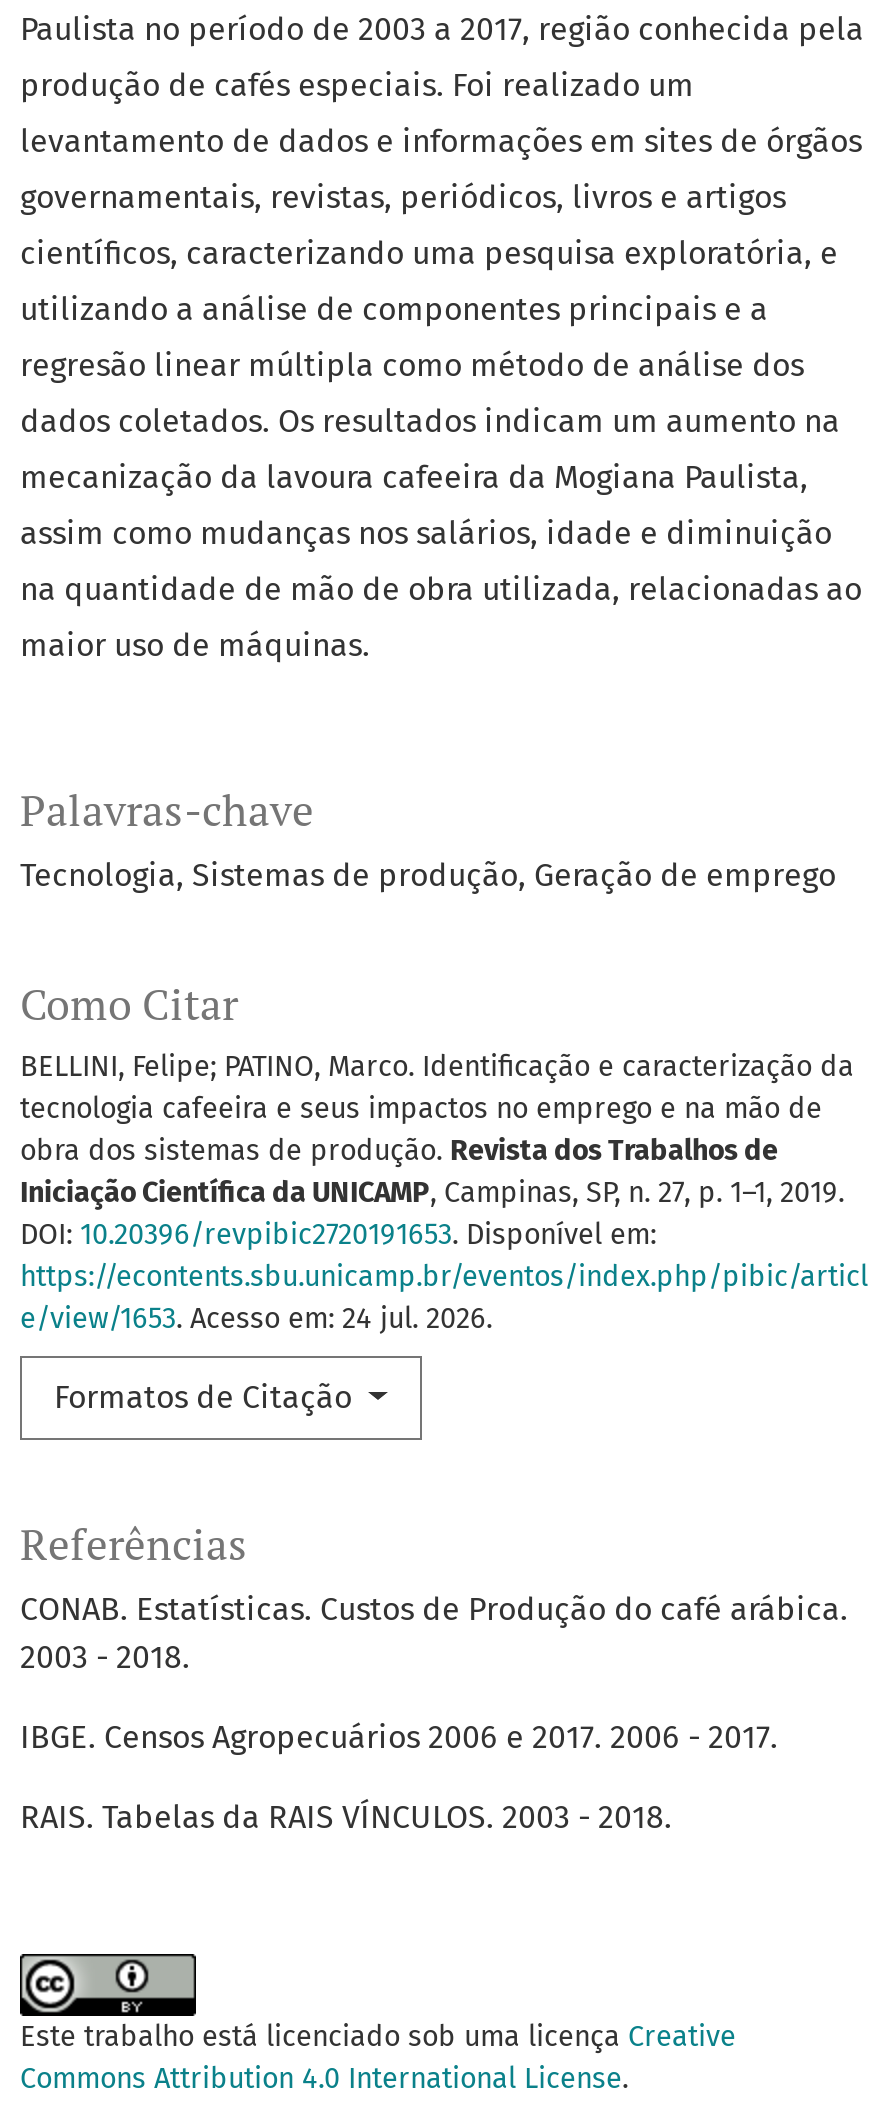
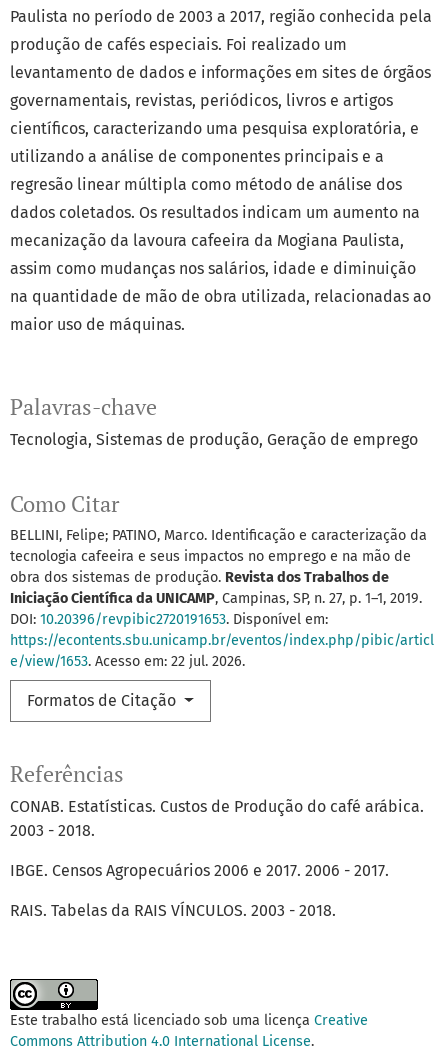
- e/view/1653. Acesso em: 24 jul. 2026.
+ e/view/1653. Acesso em: 22 jul. 2026.
